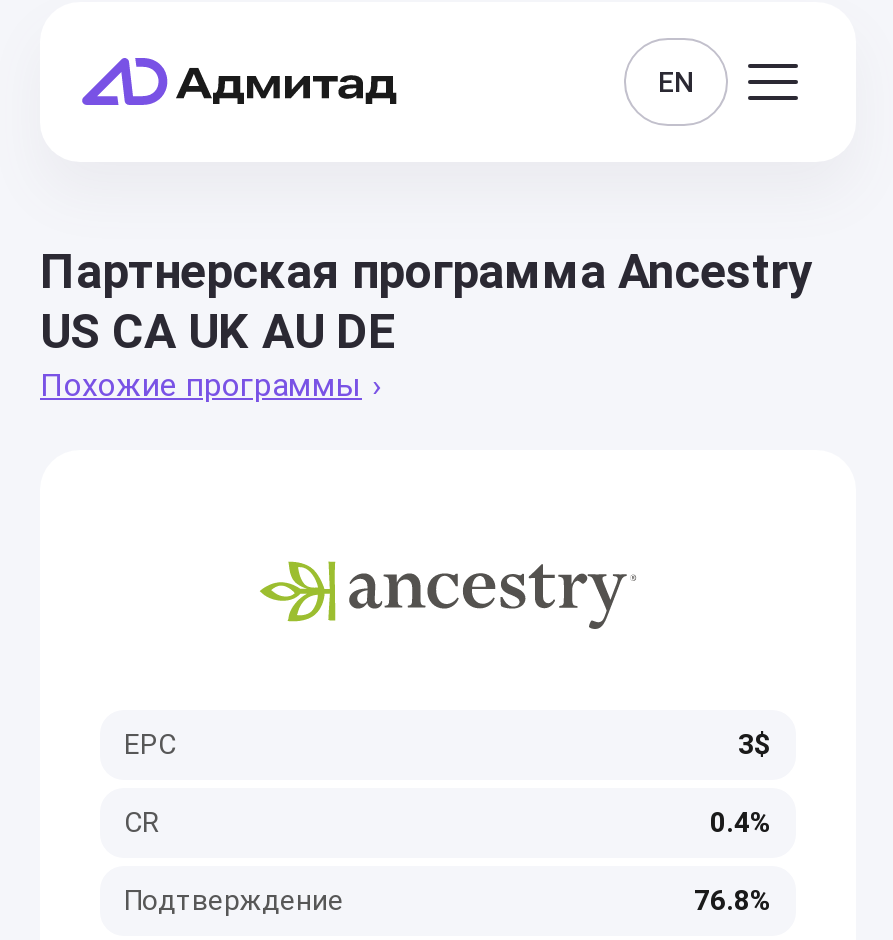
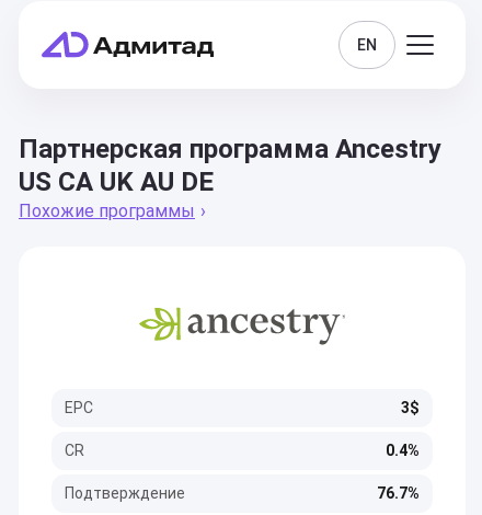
- 76.8%
+ 76.7%
